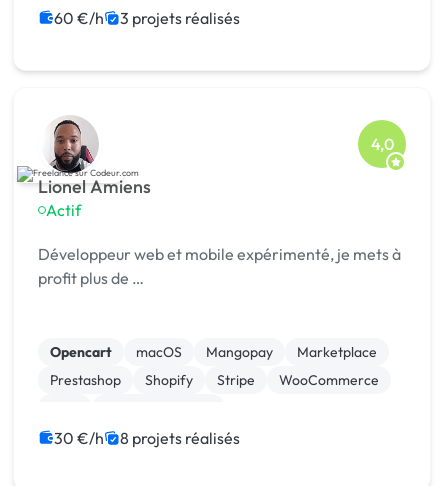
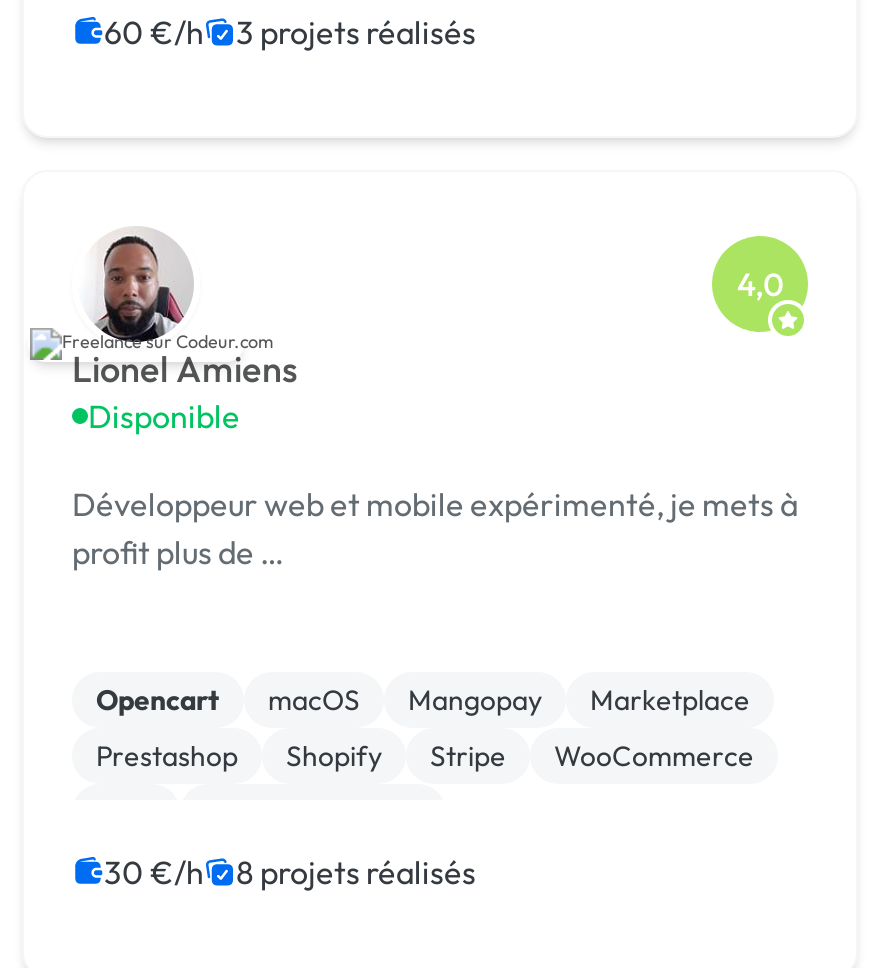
- Actif
+ Disponible
